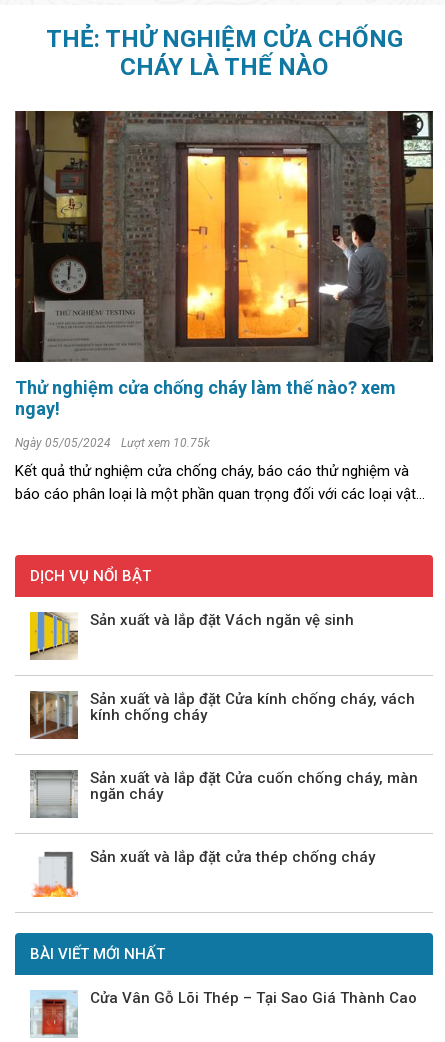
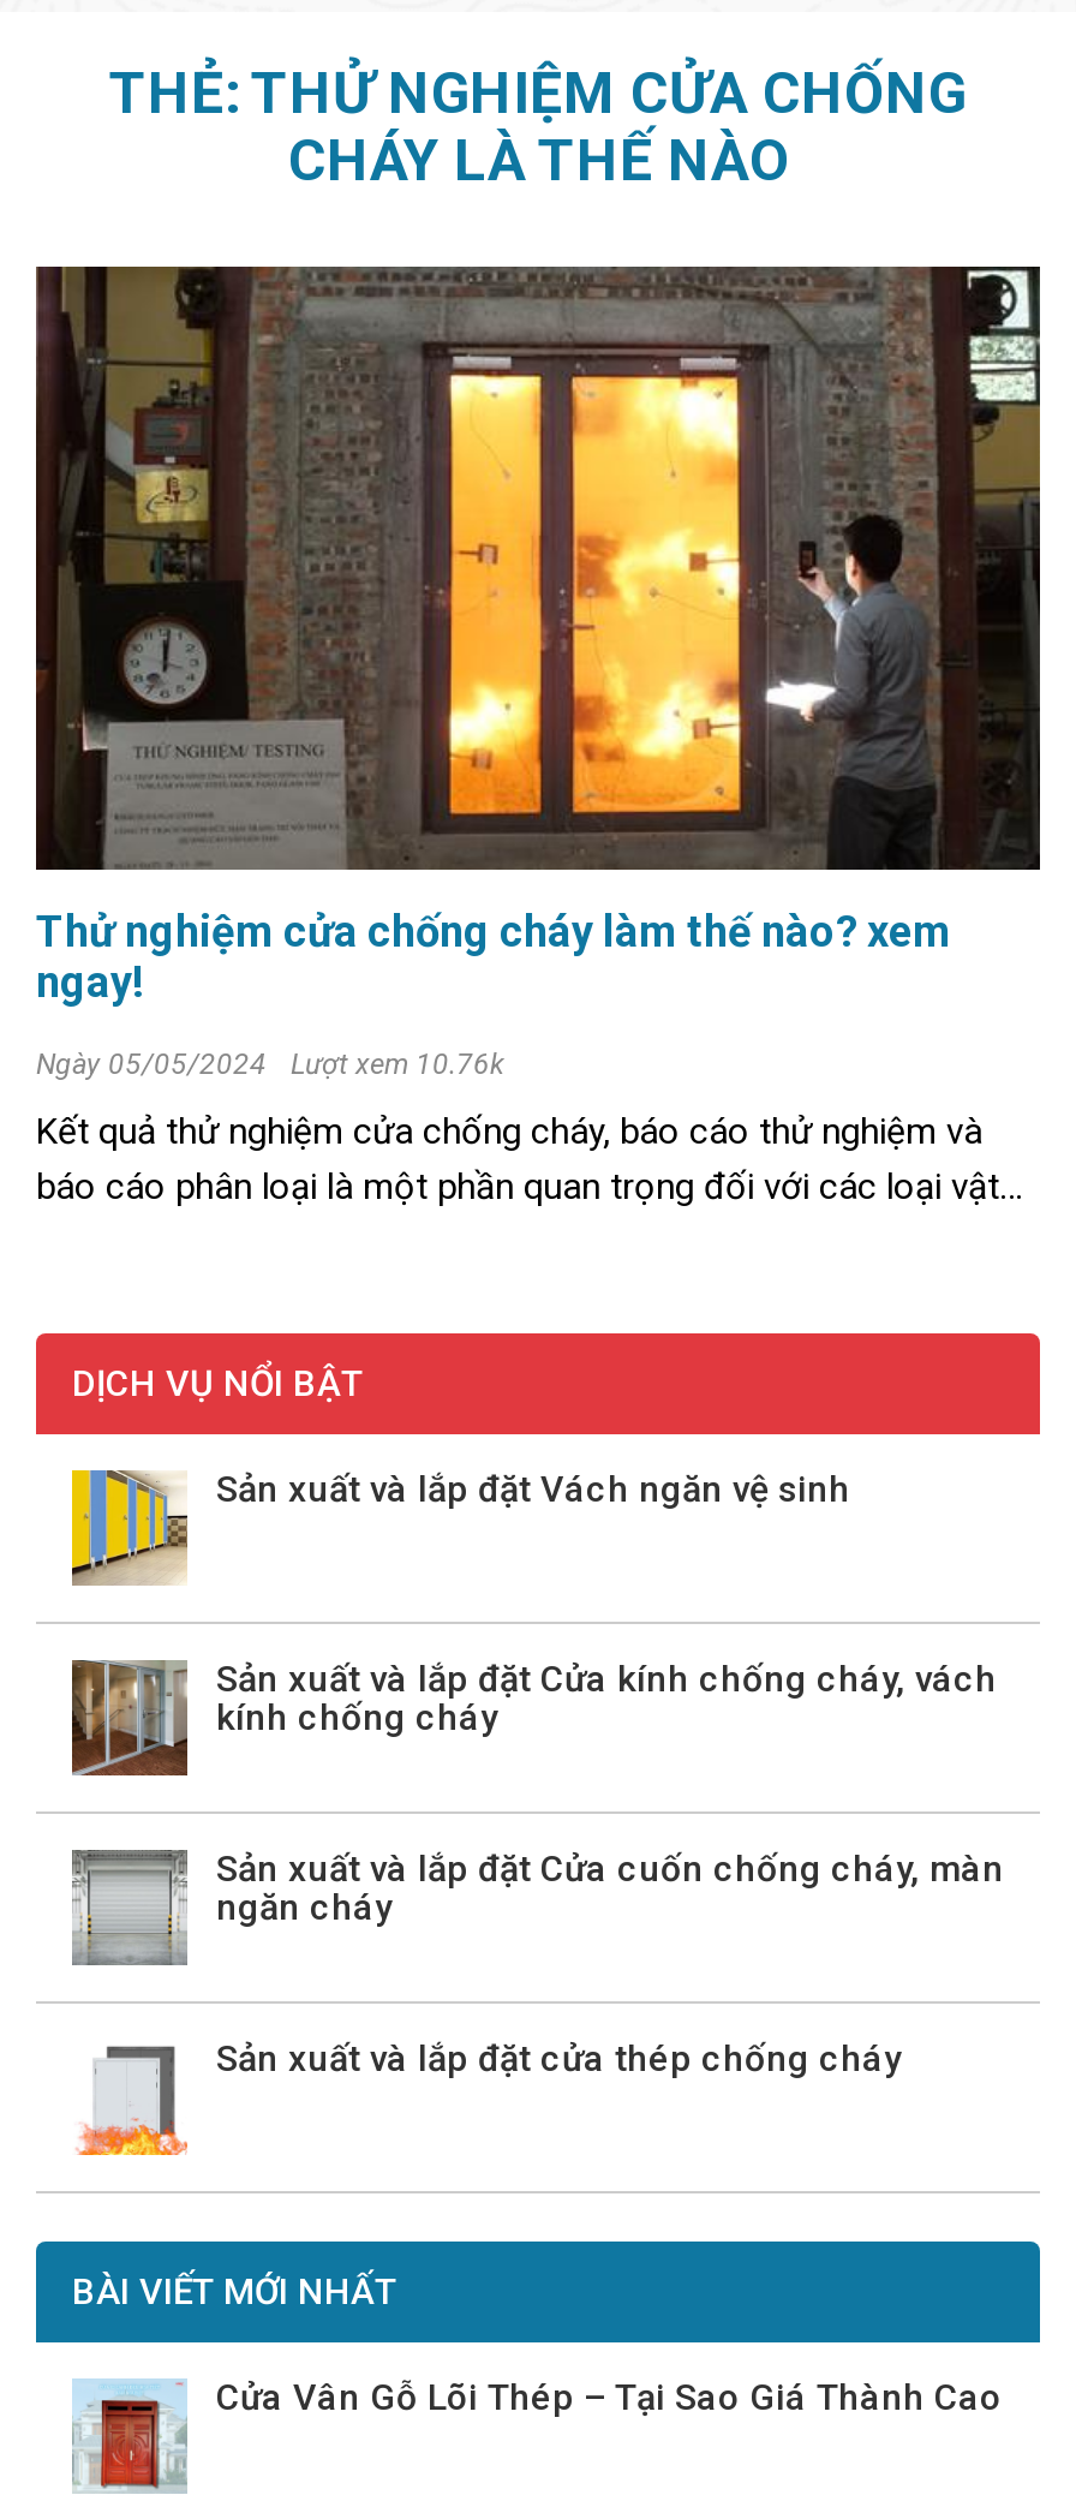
- Ngày 05/05/2024 Lượt xem 10.75k
+ Ngày 05/05/2024 Lượt xem 10.76k
